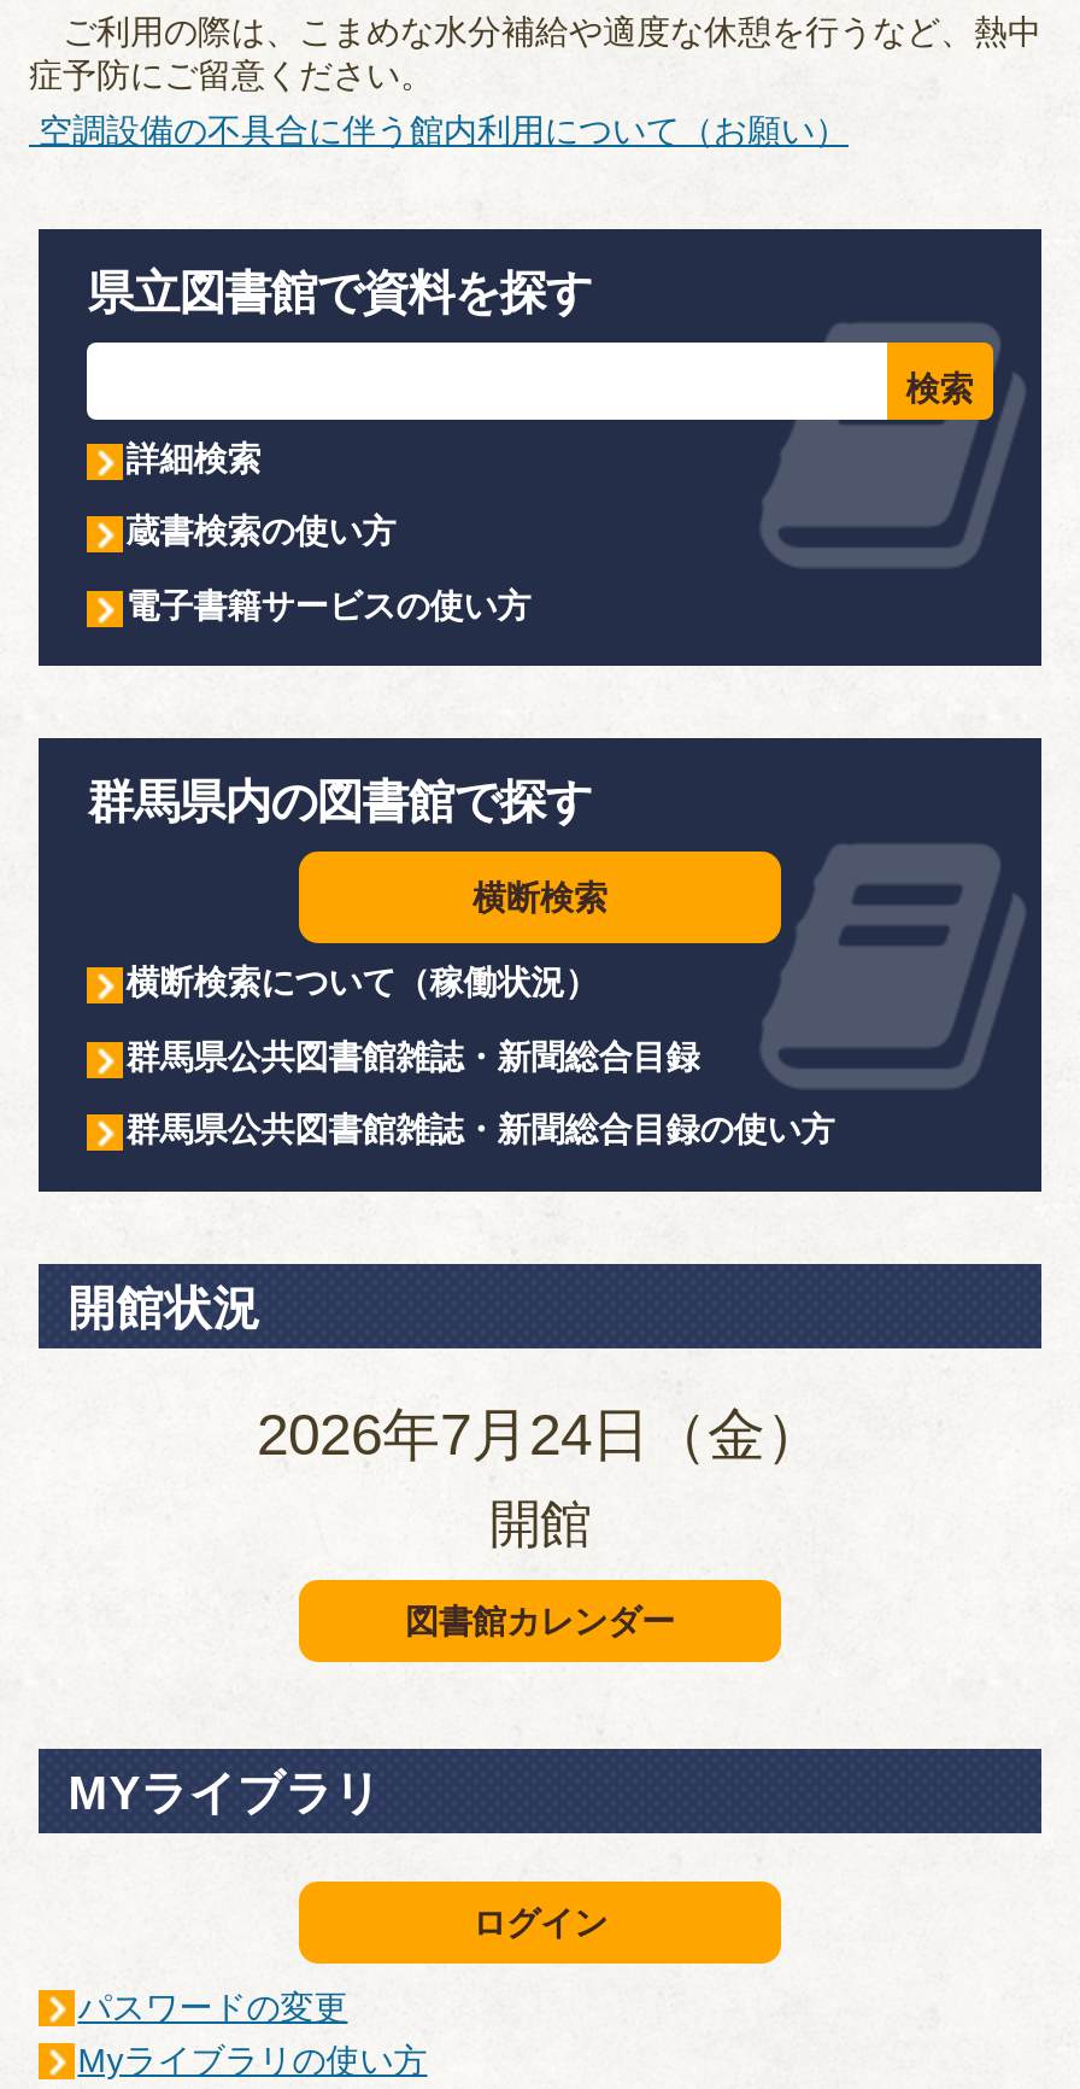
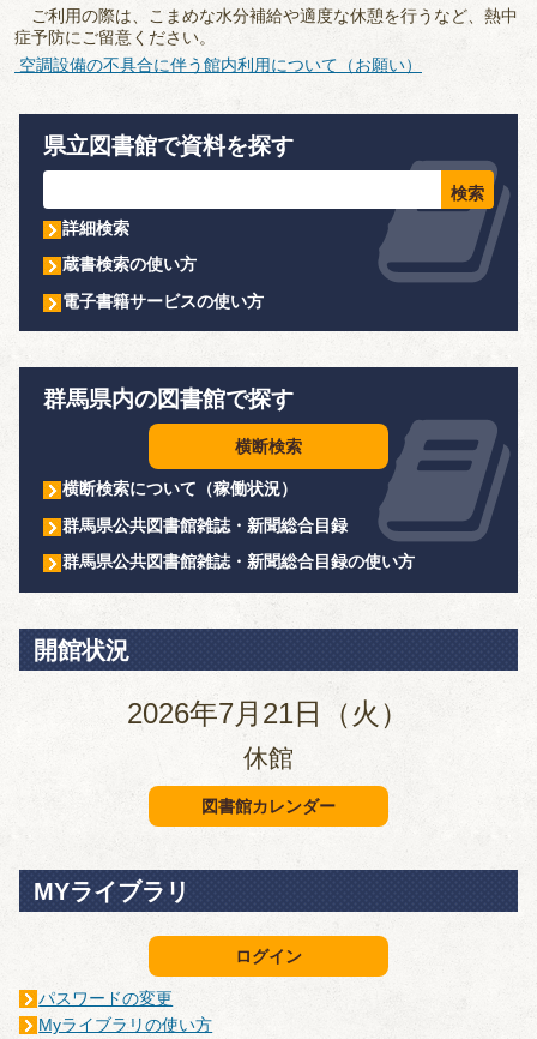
- 2026年7月24日（金）
+ 2026年7月21日（火）

- 開館
+ 休館
